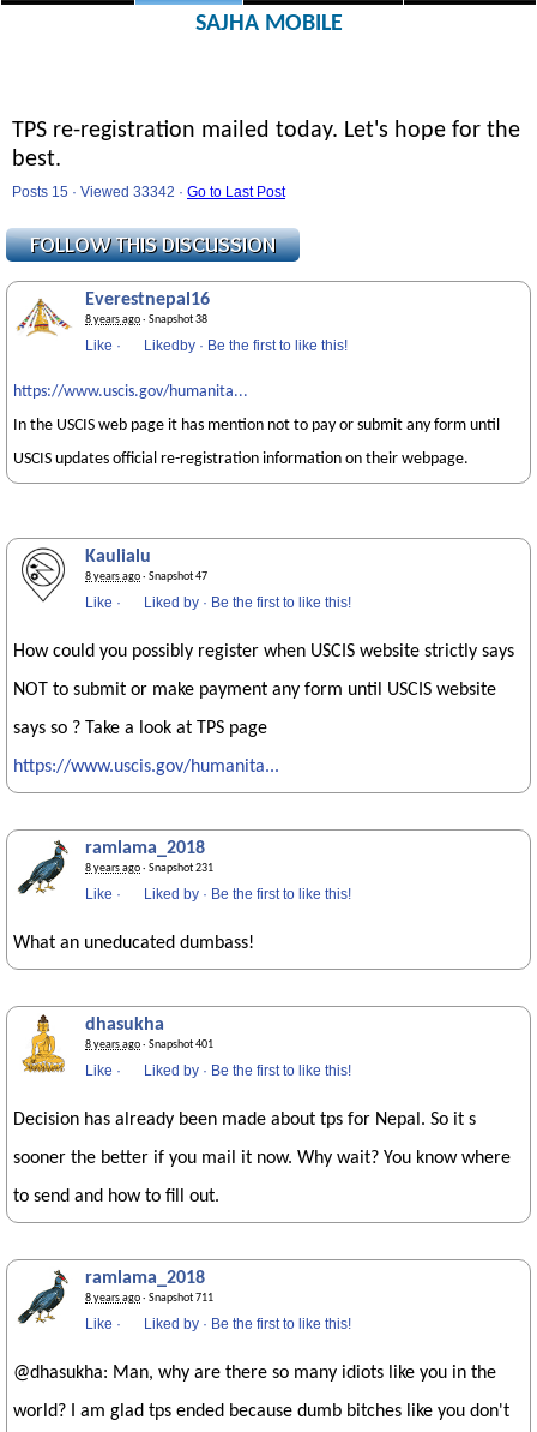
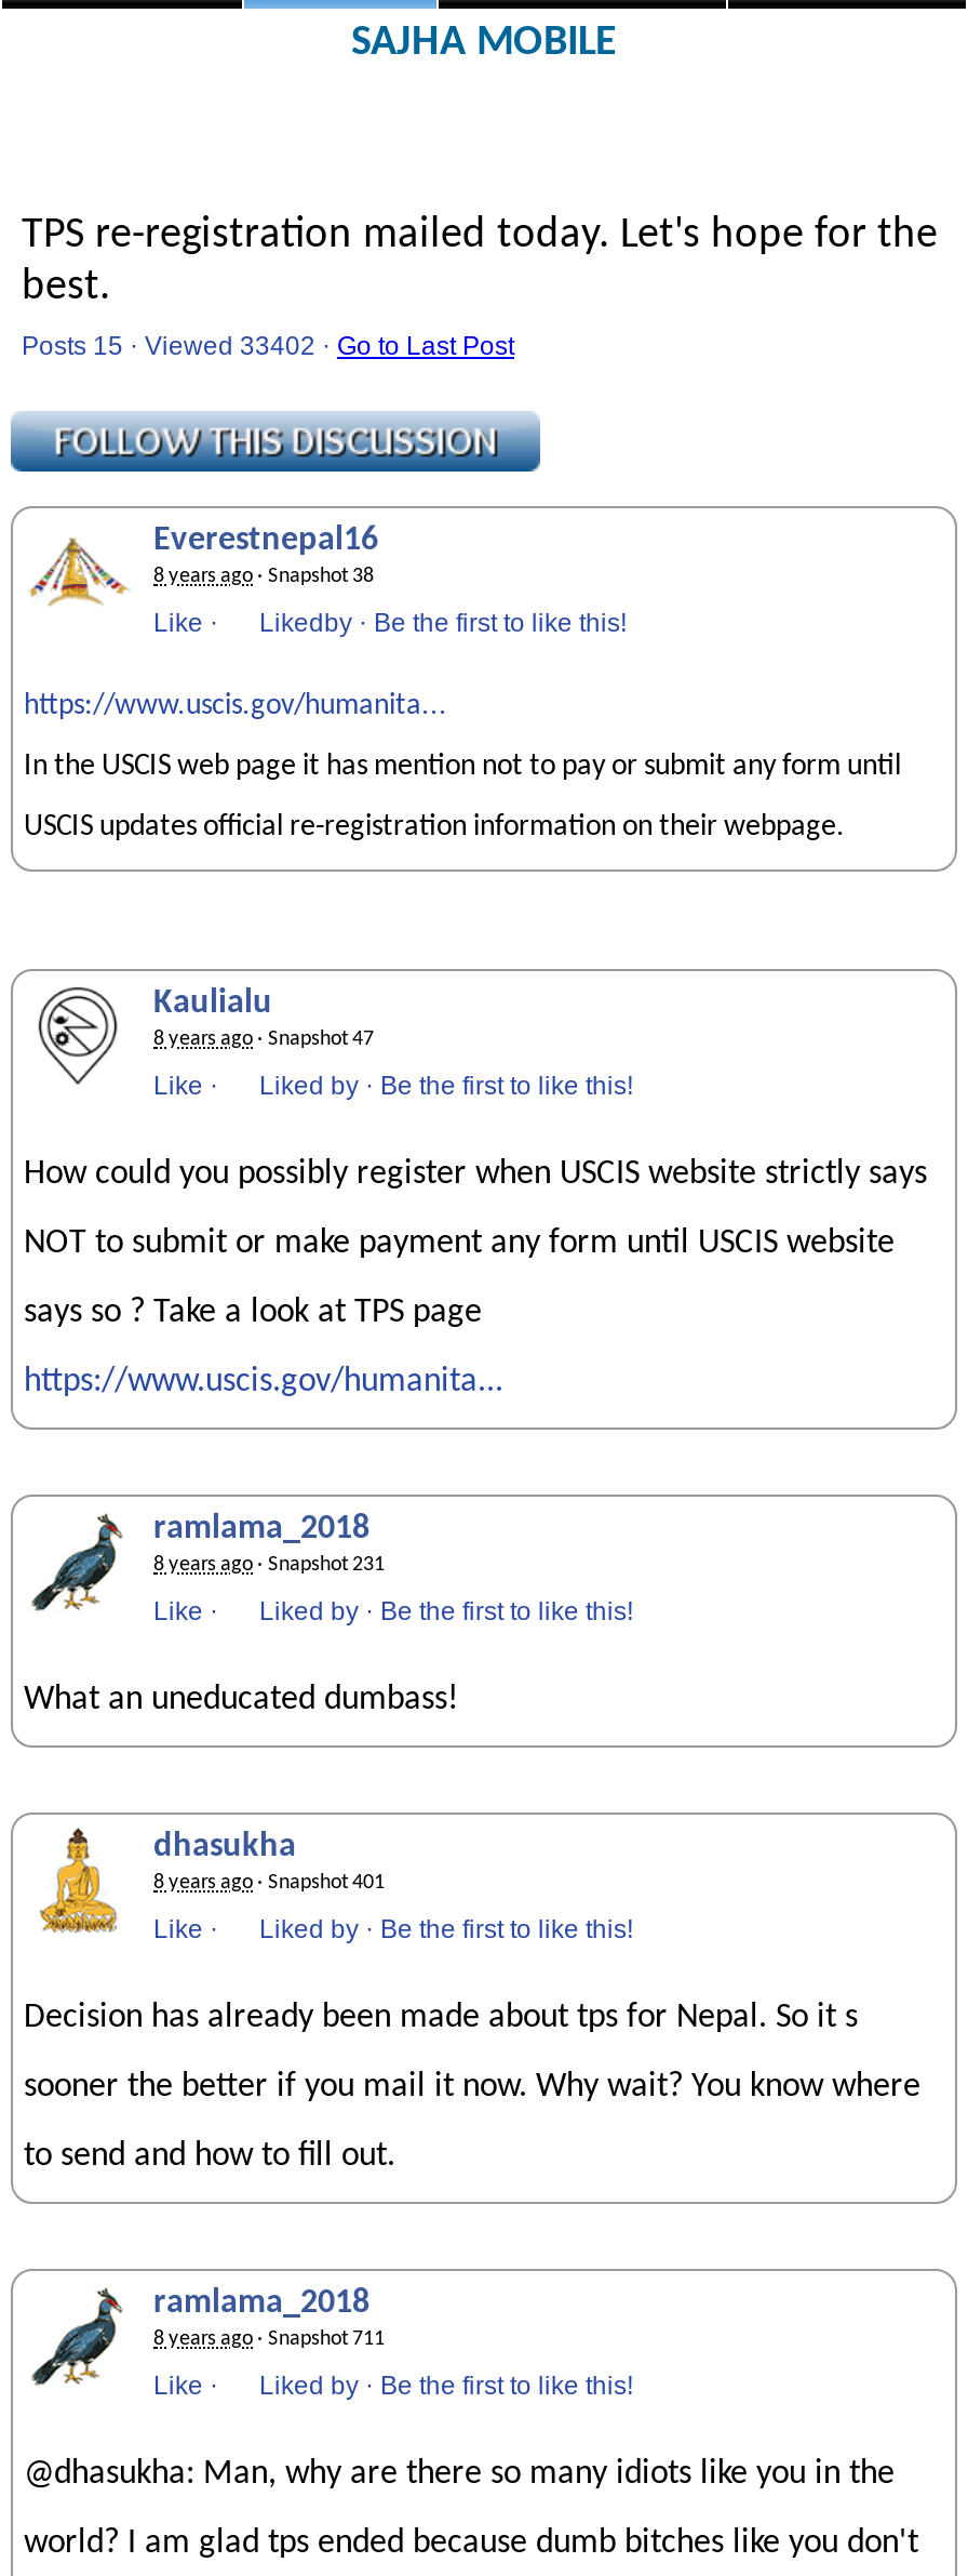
- Posts 15 · Viewed 33342 · Go to Last Post
+ Posts 15 · Viewed 33402 · Go to Last Post
